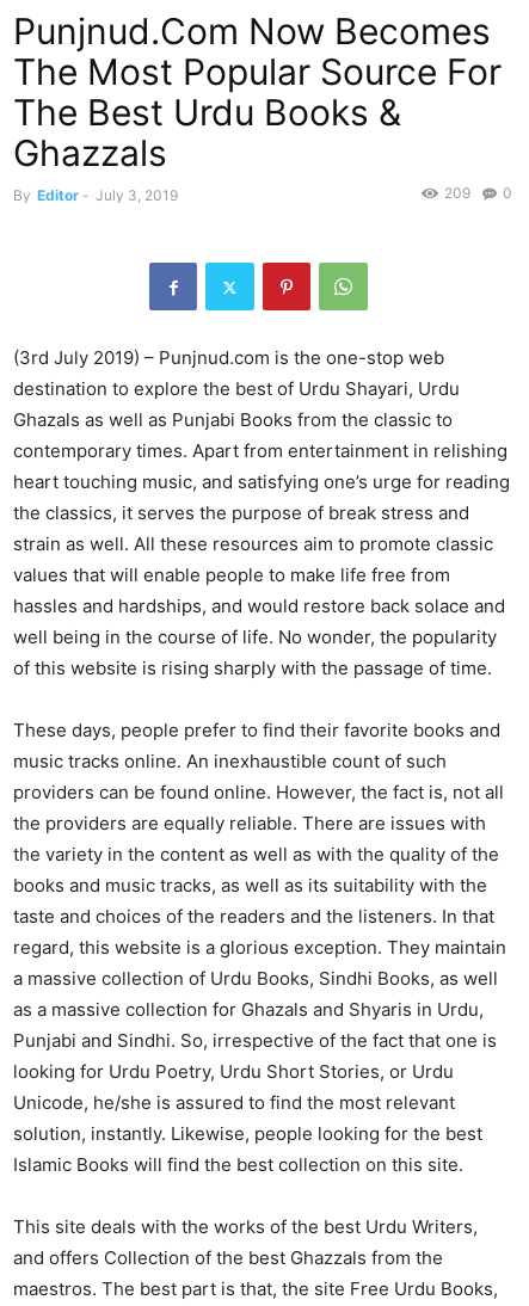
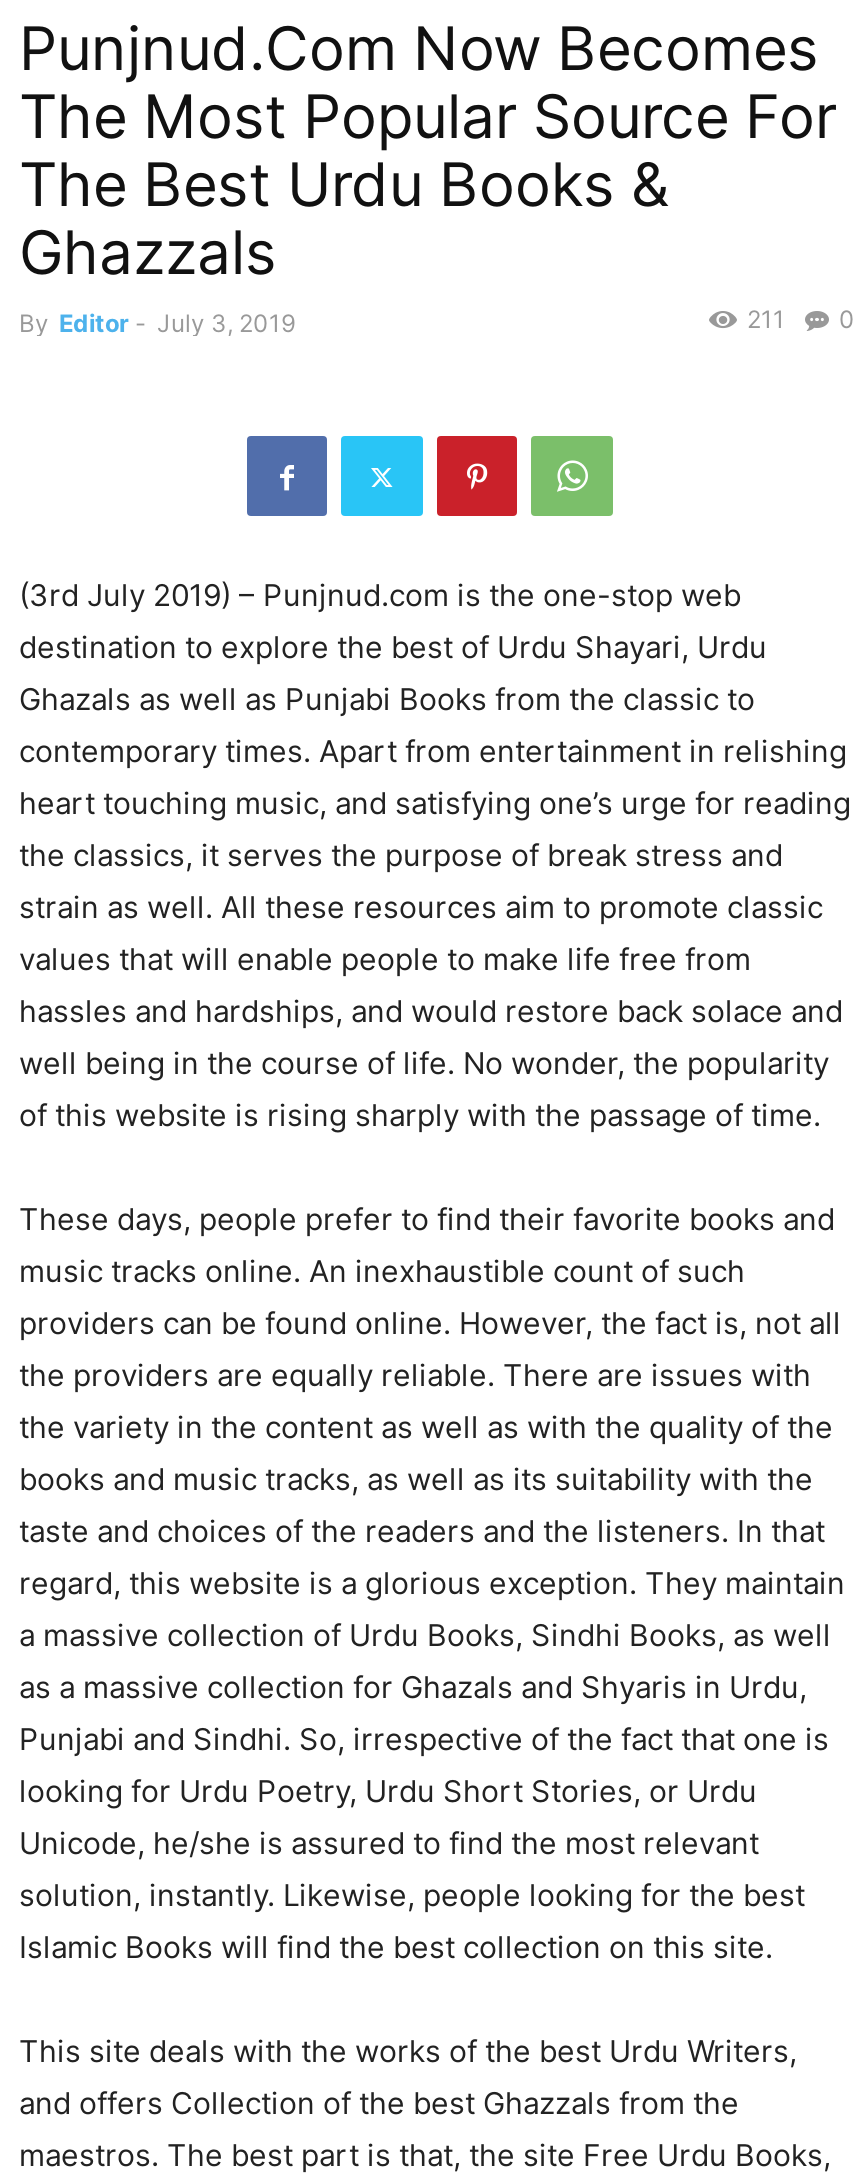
- 209 0
+ 211 0
